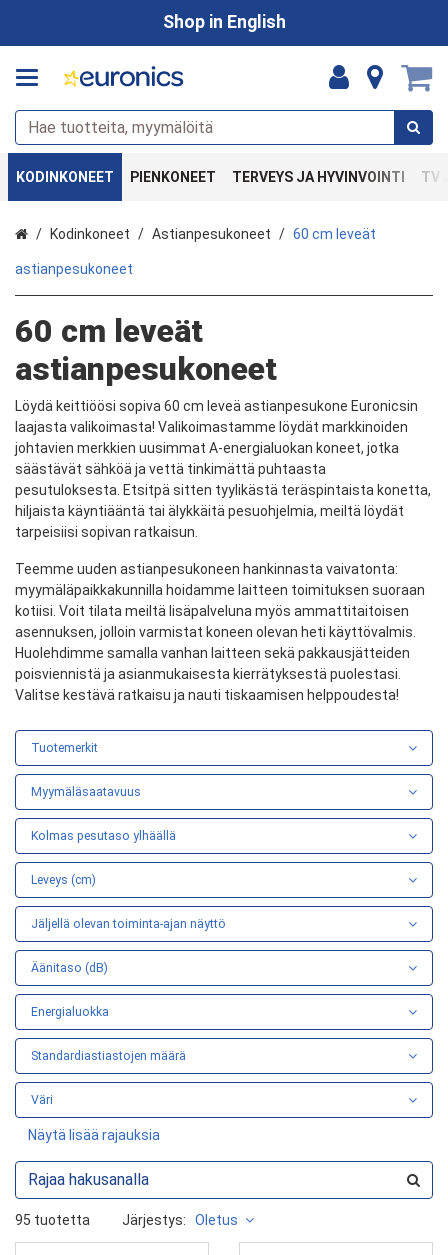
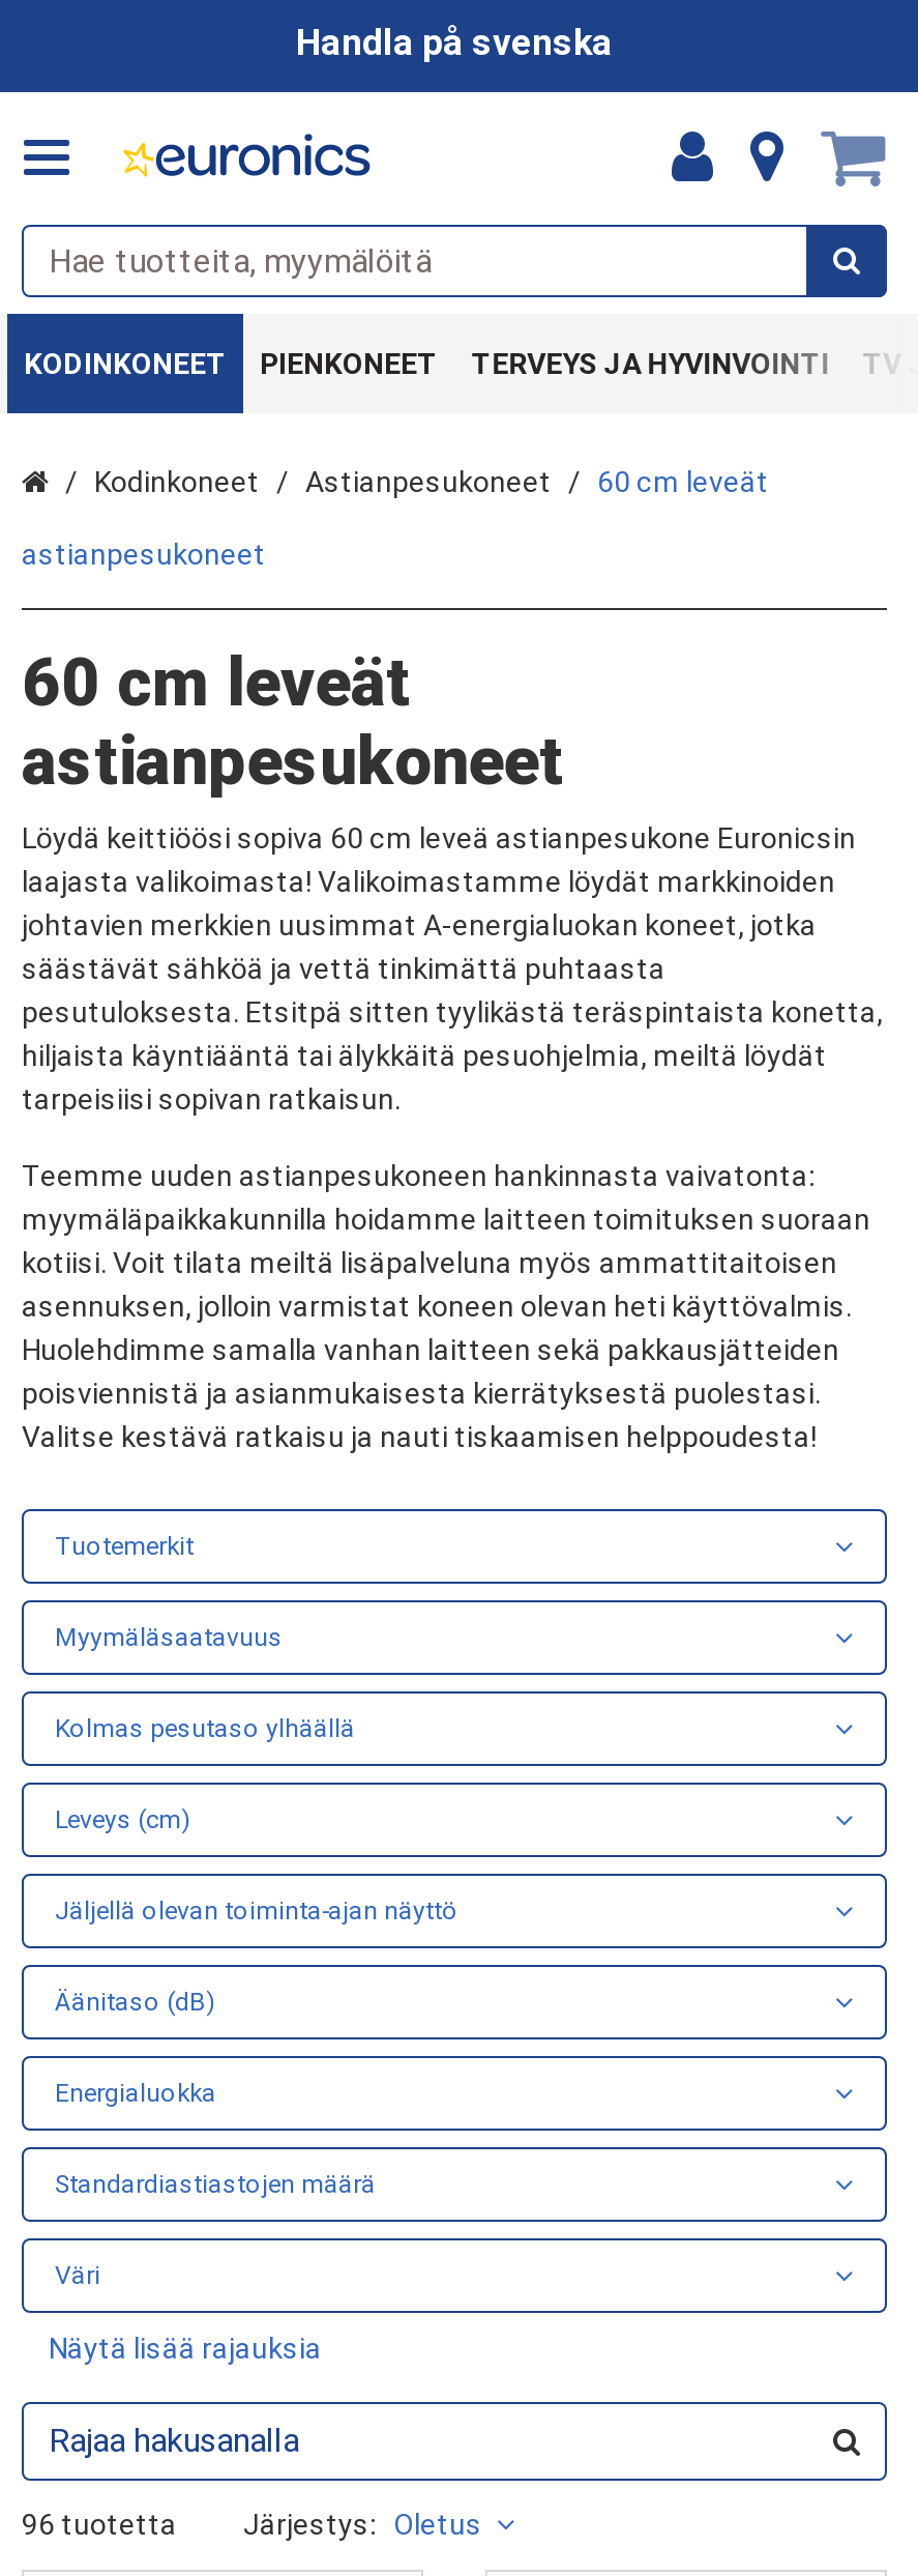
- Shop in English
+ Handla på svenska

- 95 tuotetta Järjestys: Oletus
+ 96 tuotetta Järjestys: Oletus
